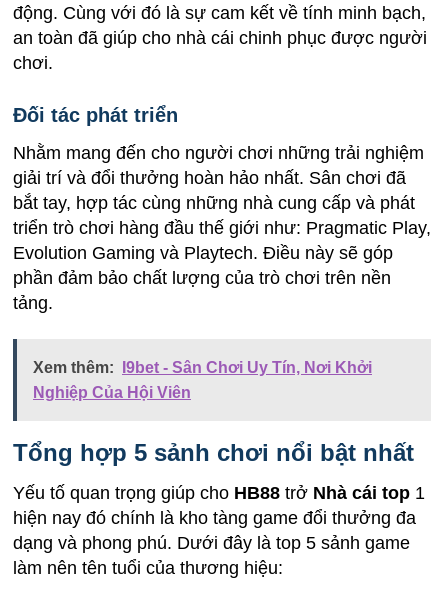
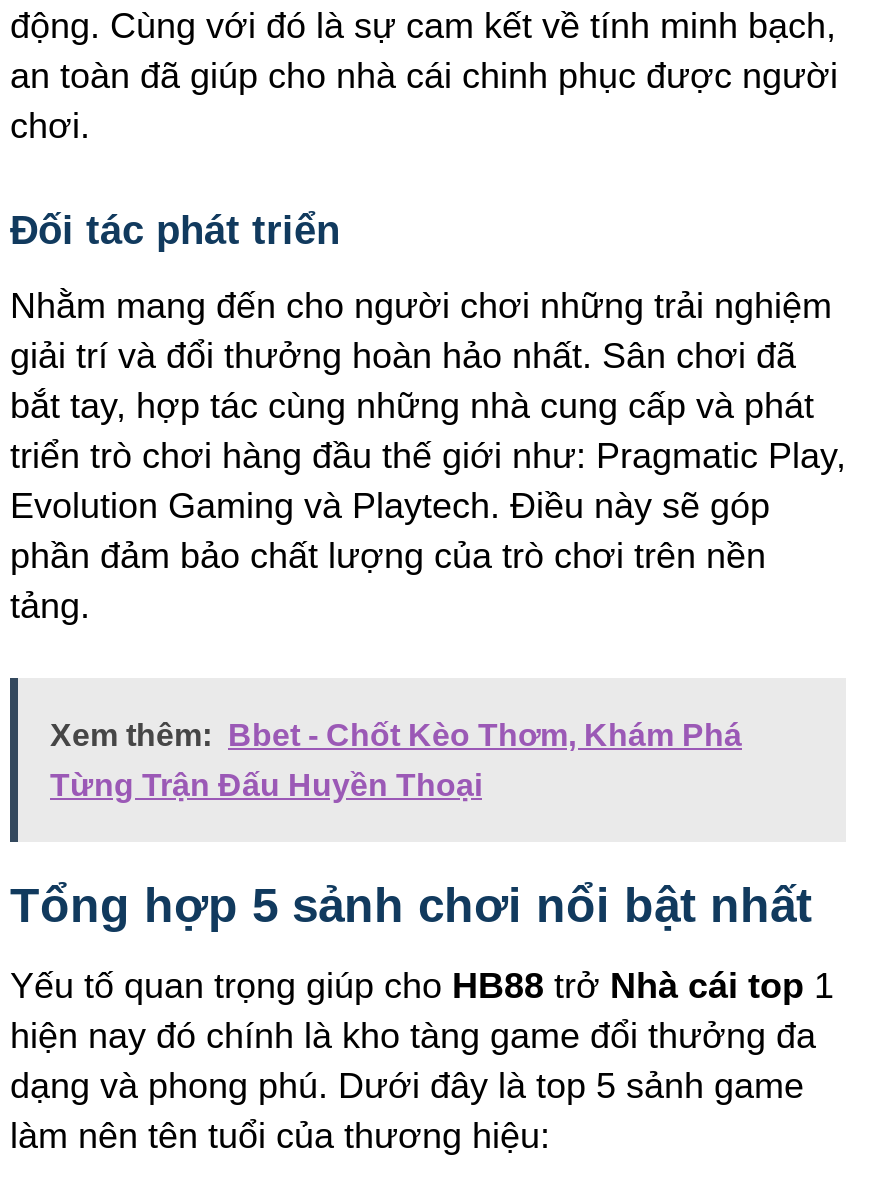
- Xem thêm: I9bet - Sân Chơi Uy Tín, Nơi Khởi
+ Xem thêm: Bbet - Chốt Kèo Thơm, Khám Phá

- Nghiệp Của Hội Viên
+ Từng Trận Đấu Huyền Thoại
